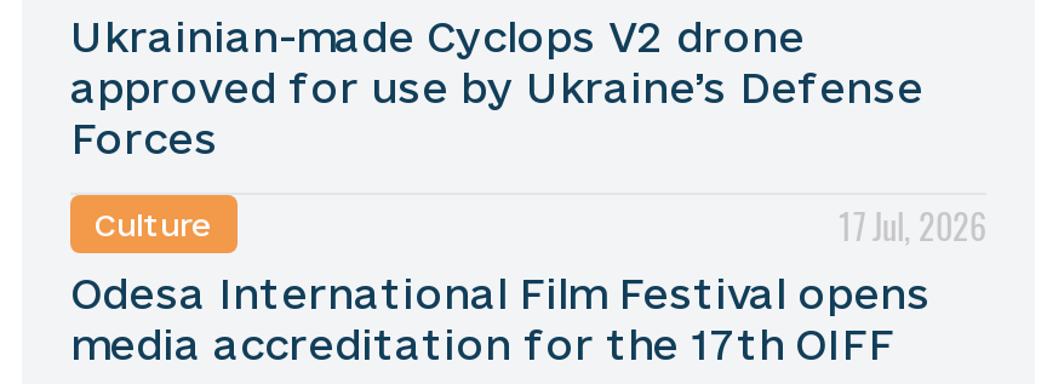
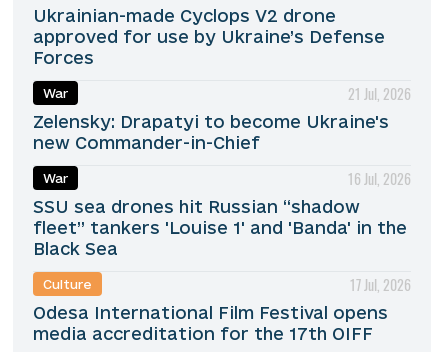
+ War
+ 21 Jul, 2026
+ Zelensky: Drapatyi to become Ukraine's
+ new Commander-in-Chief
+ War
+ 16 Jul, 2026
+ SSU sea drones hit Russian “shadow
+ fleet” tankers 'Louise 1' and 'Banda' in the
+ Black Sea
